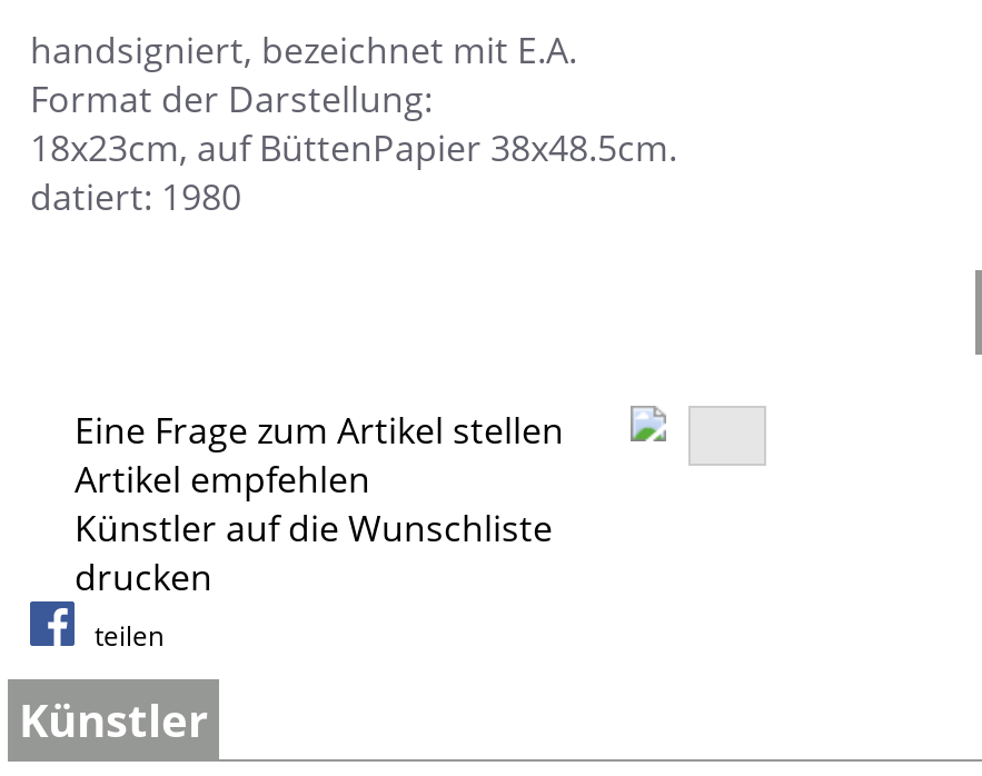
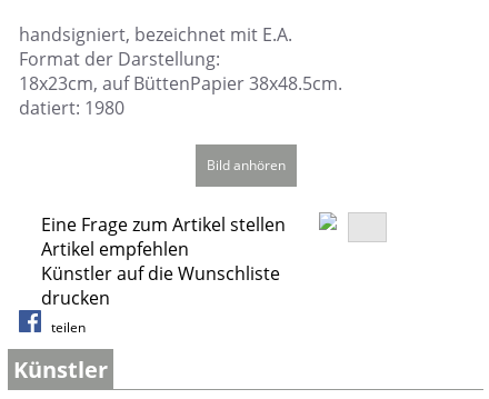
+ Bild anhören
